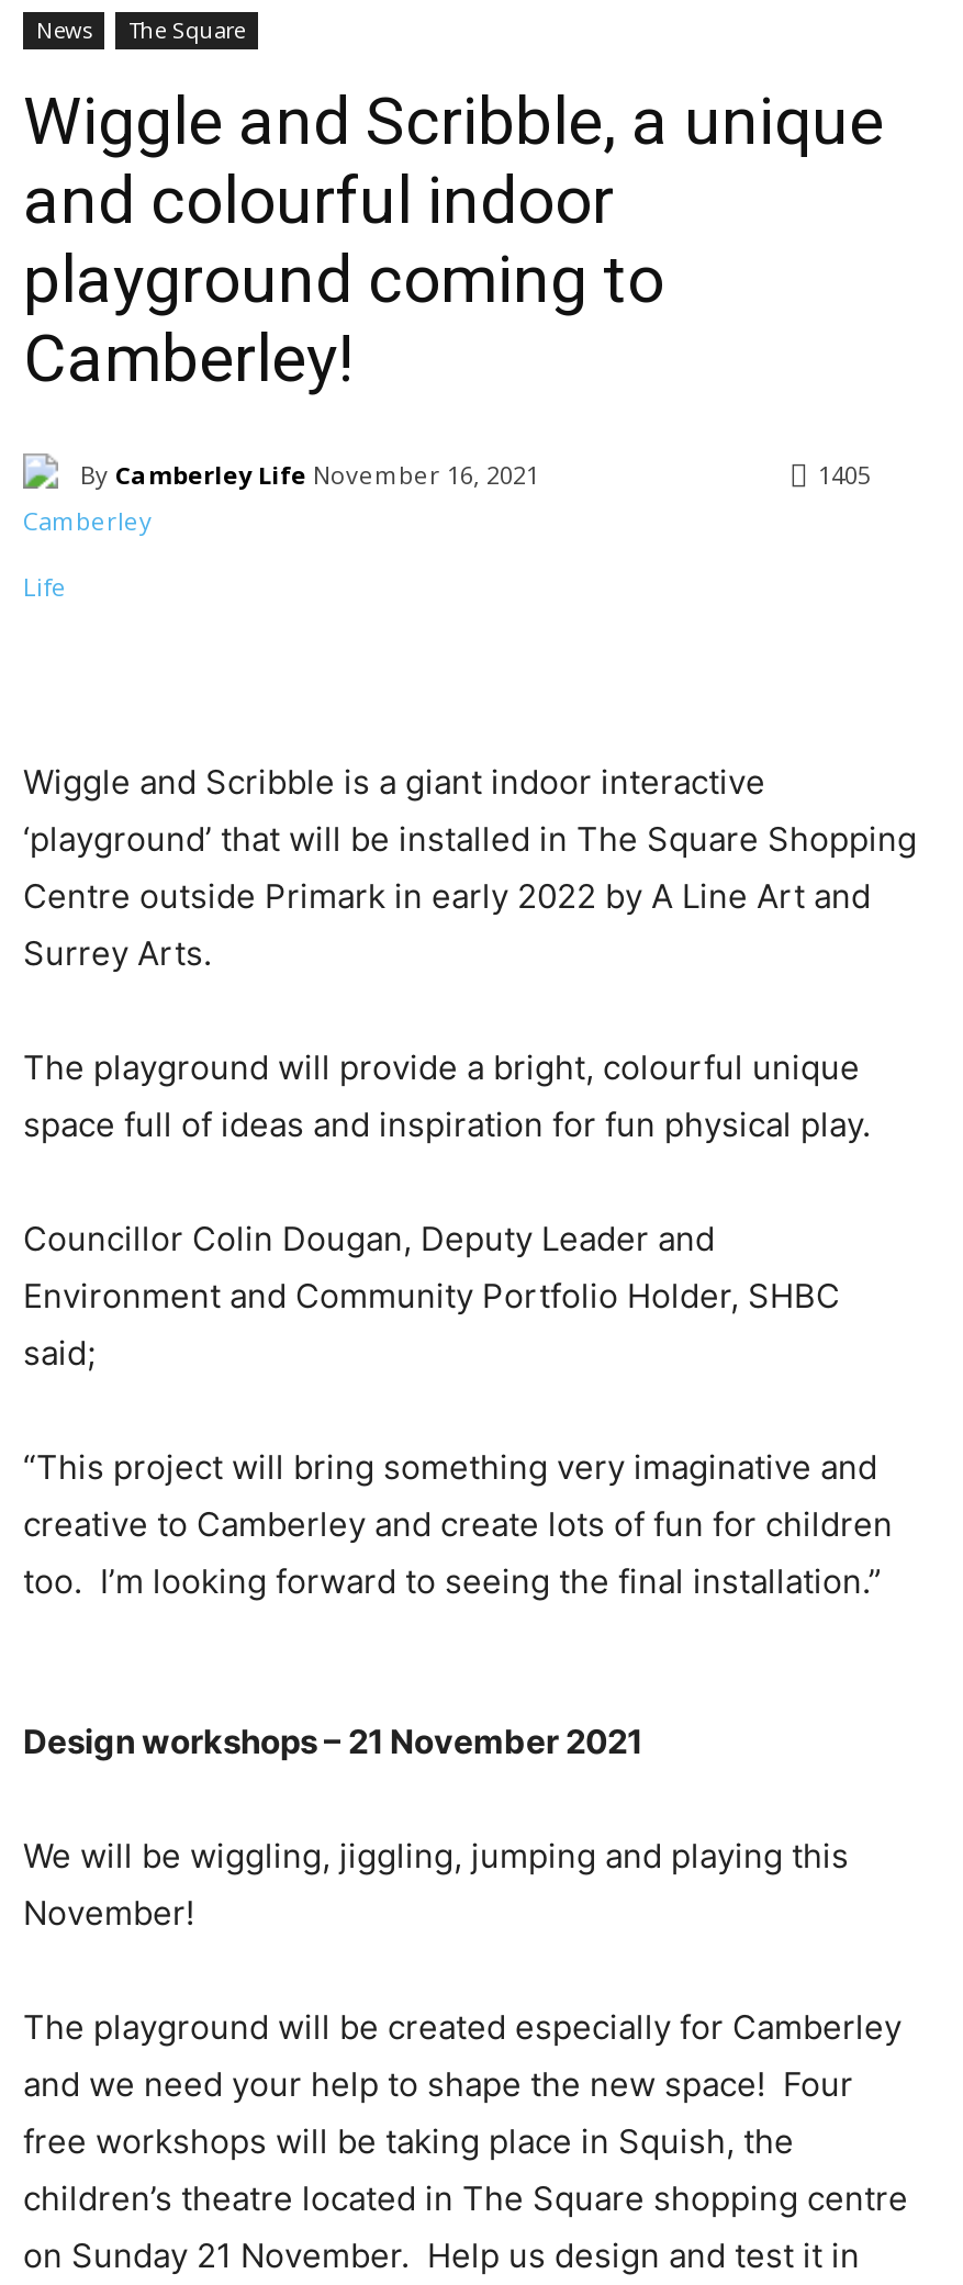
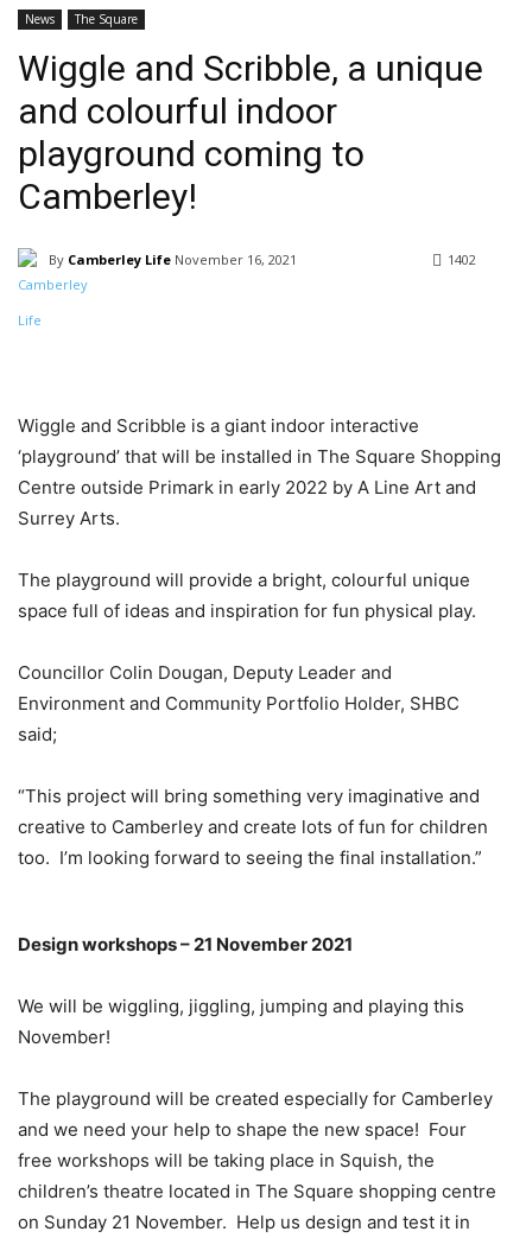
- 1405
+ 1402
